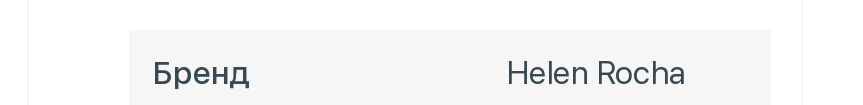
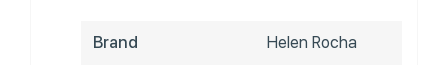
- Бренд
+ Brand
